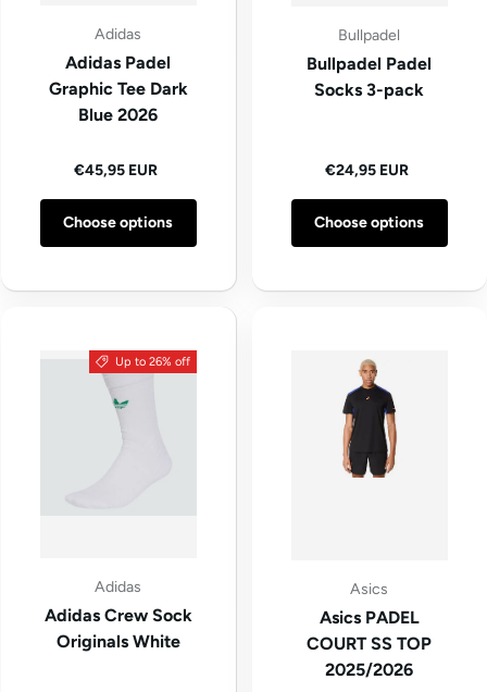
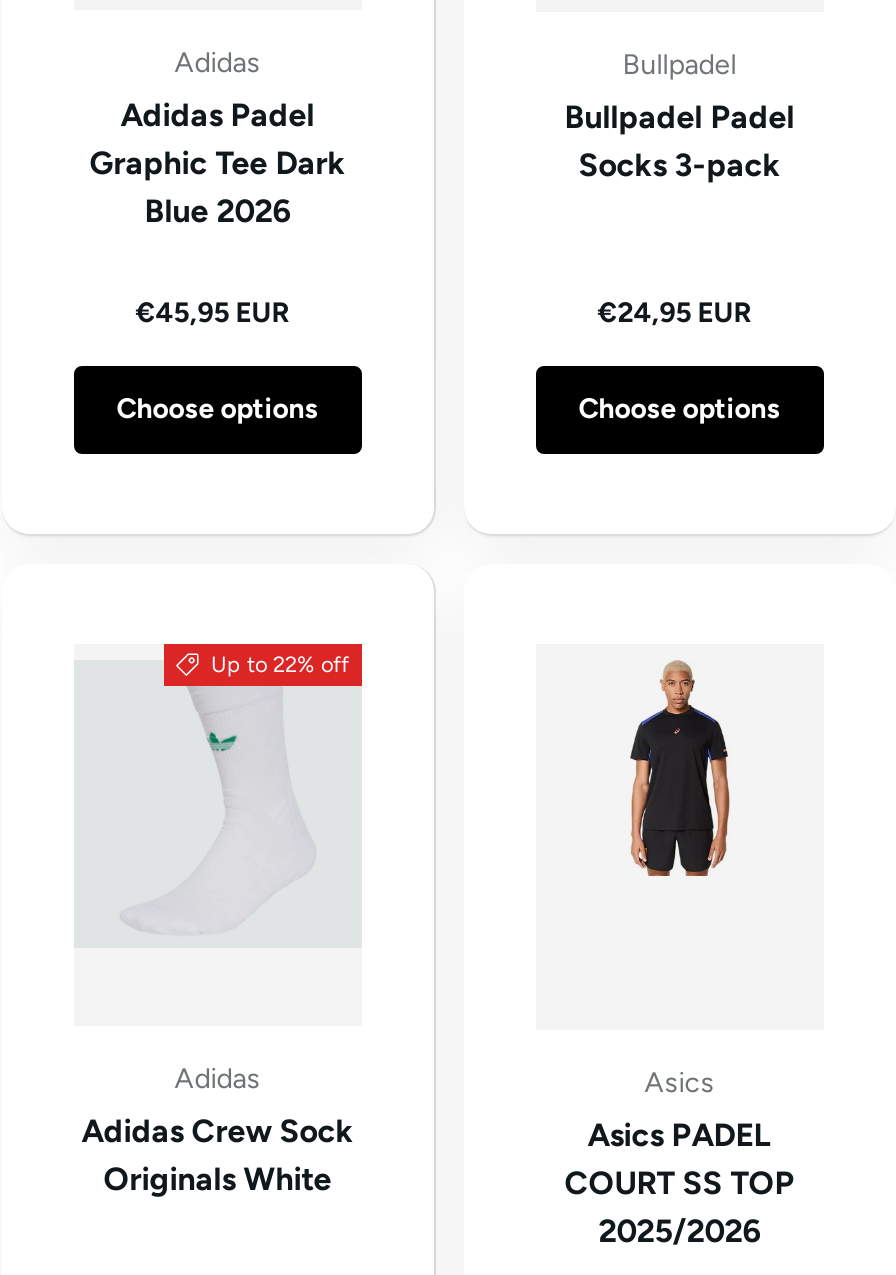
- Up to 26% off
+ Up to 22% off
